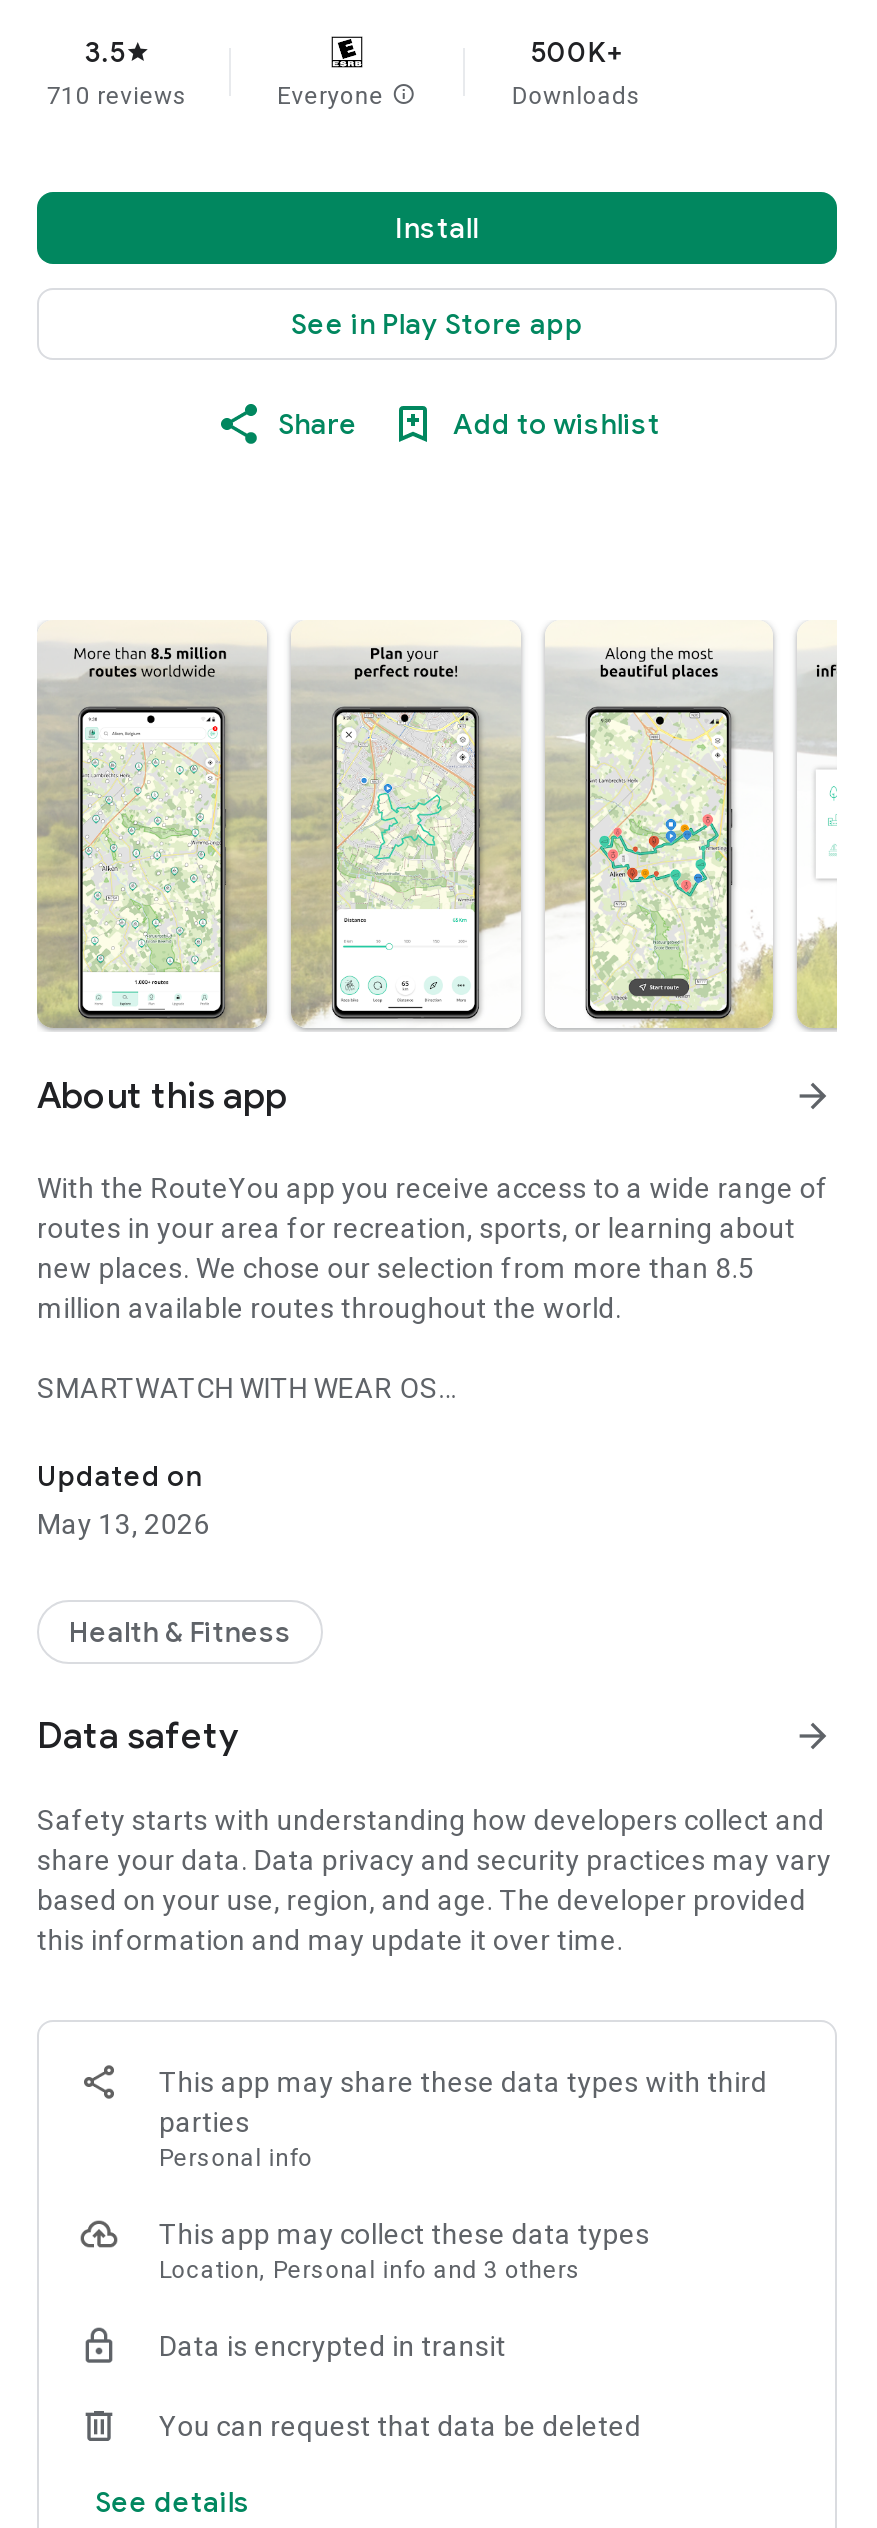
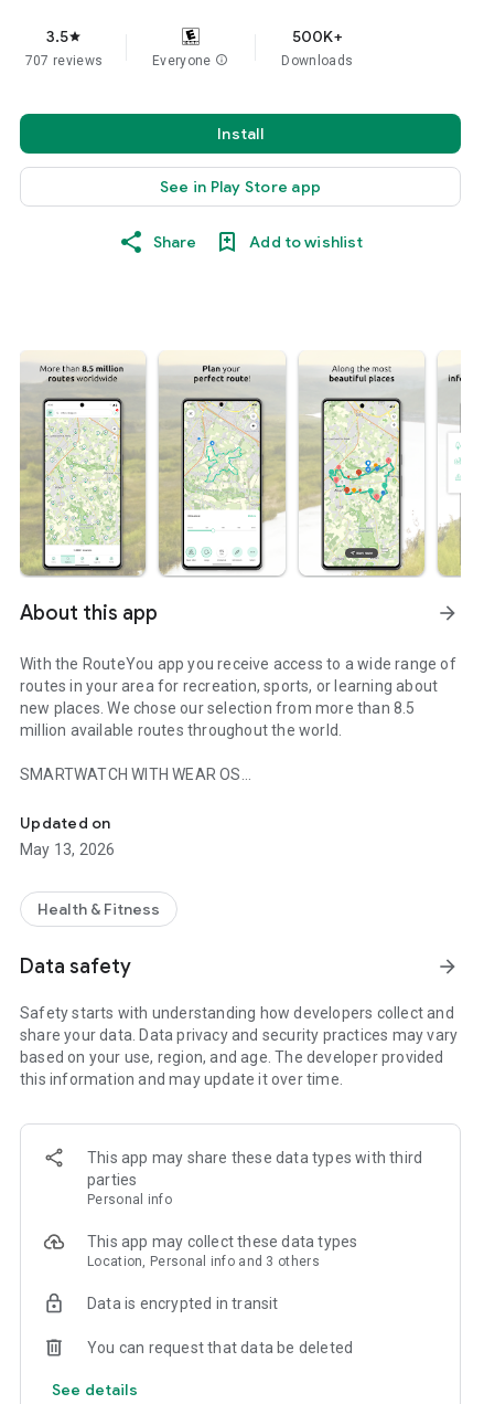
- 710 reviews
+ 707 reviews
